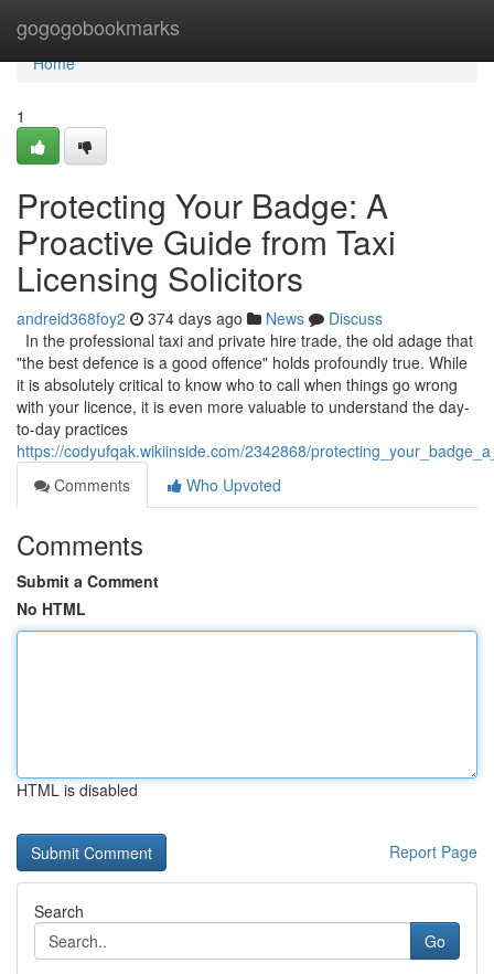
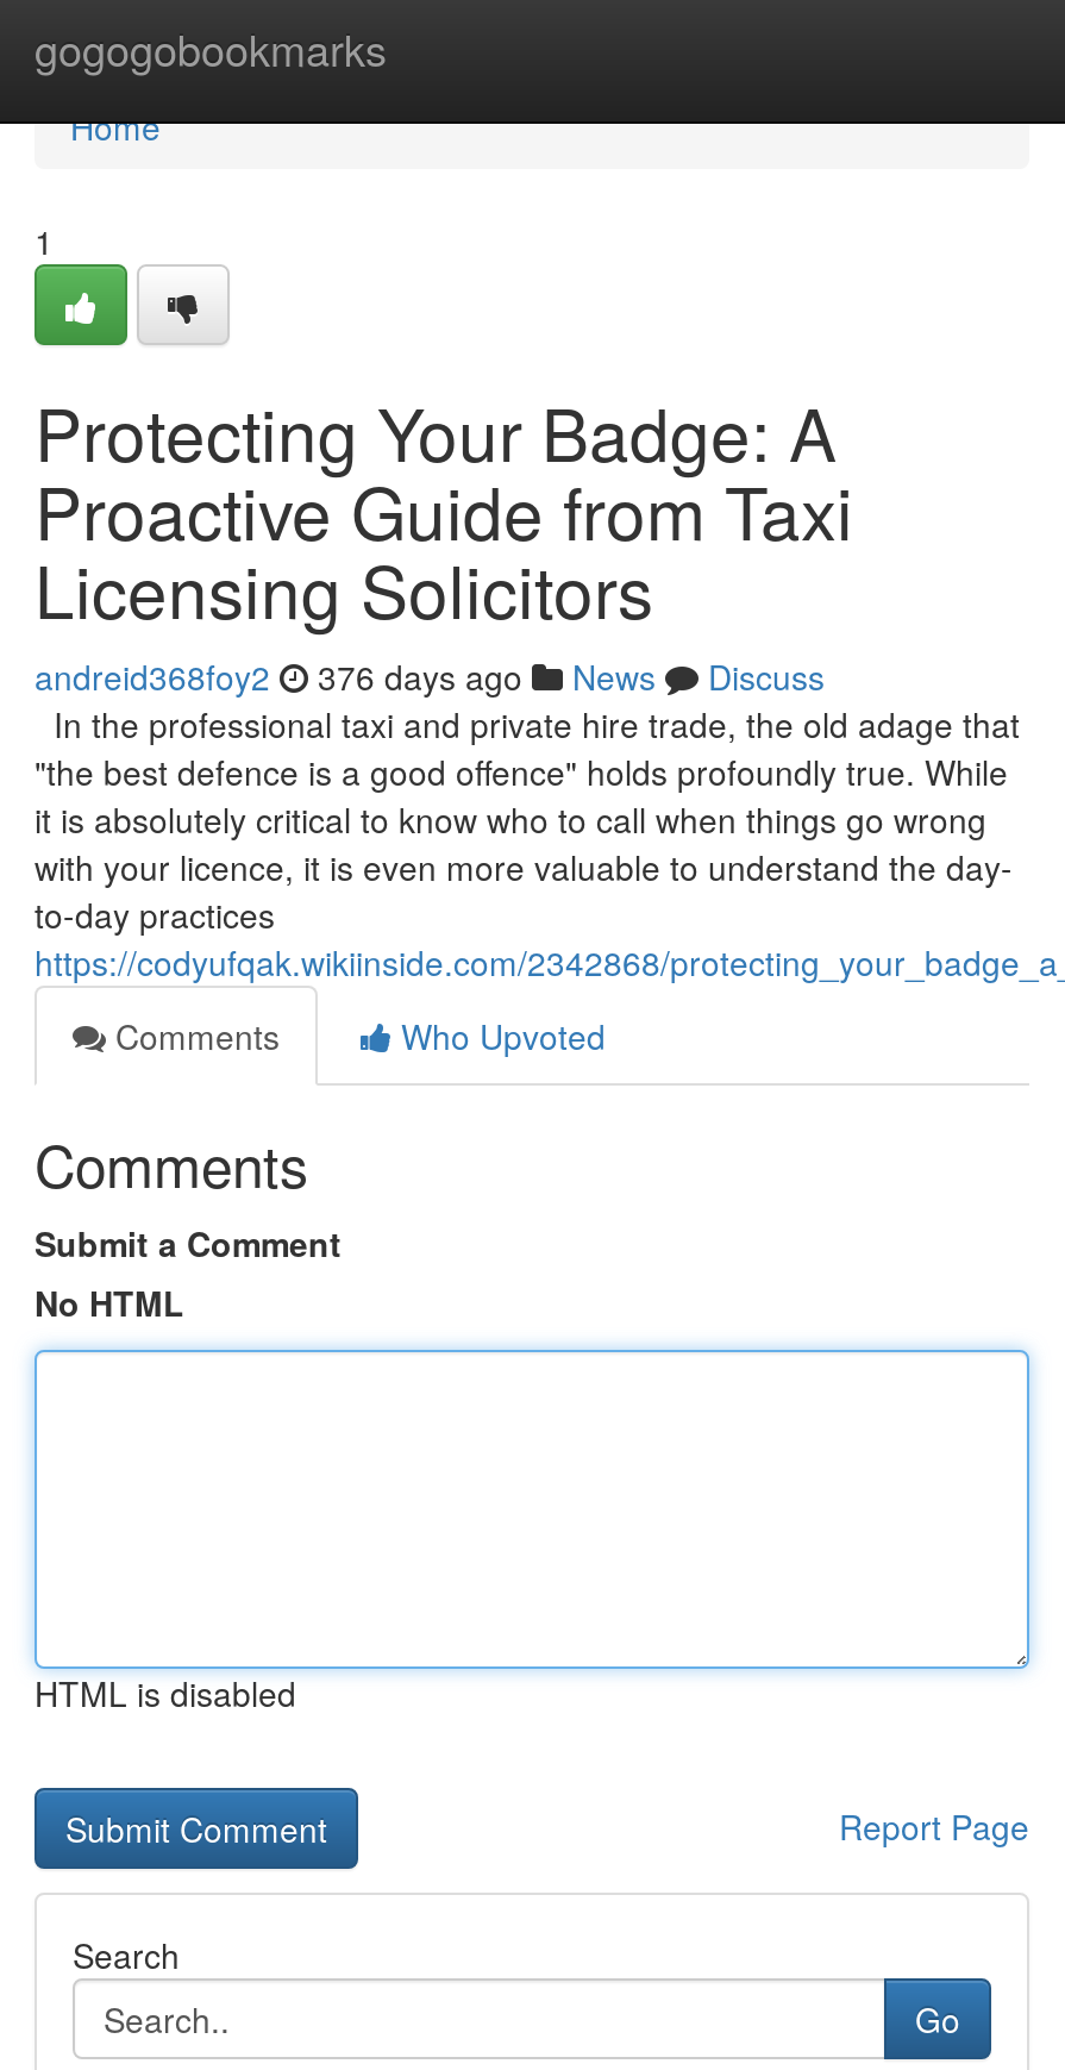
- andreid368foy2 374 days ago News Discuss
+ andreid368foy2 376 days ago News Discuss
